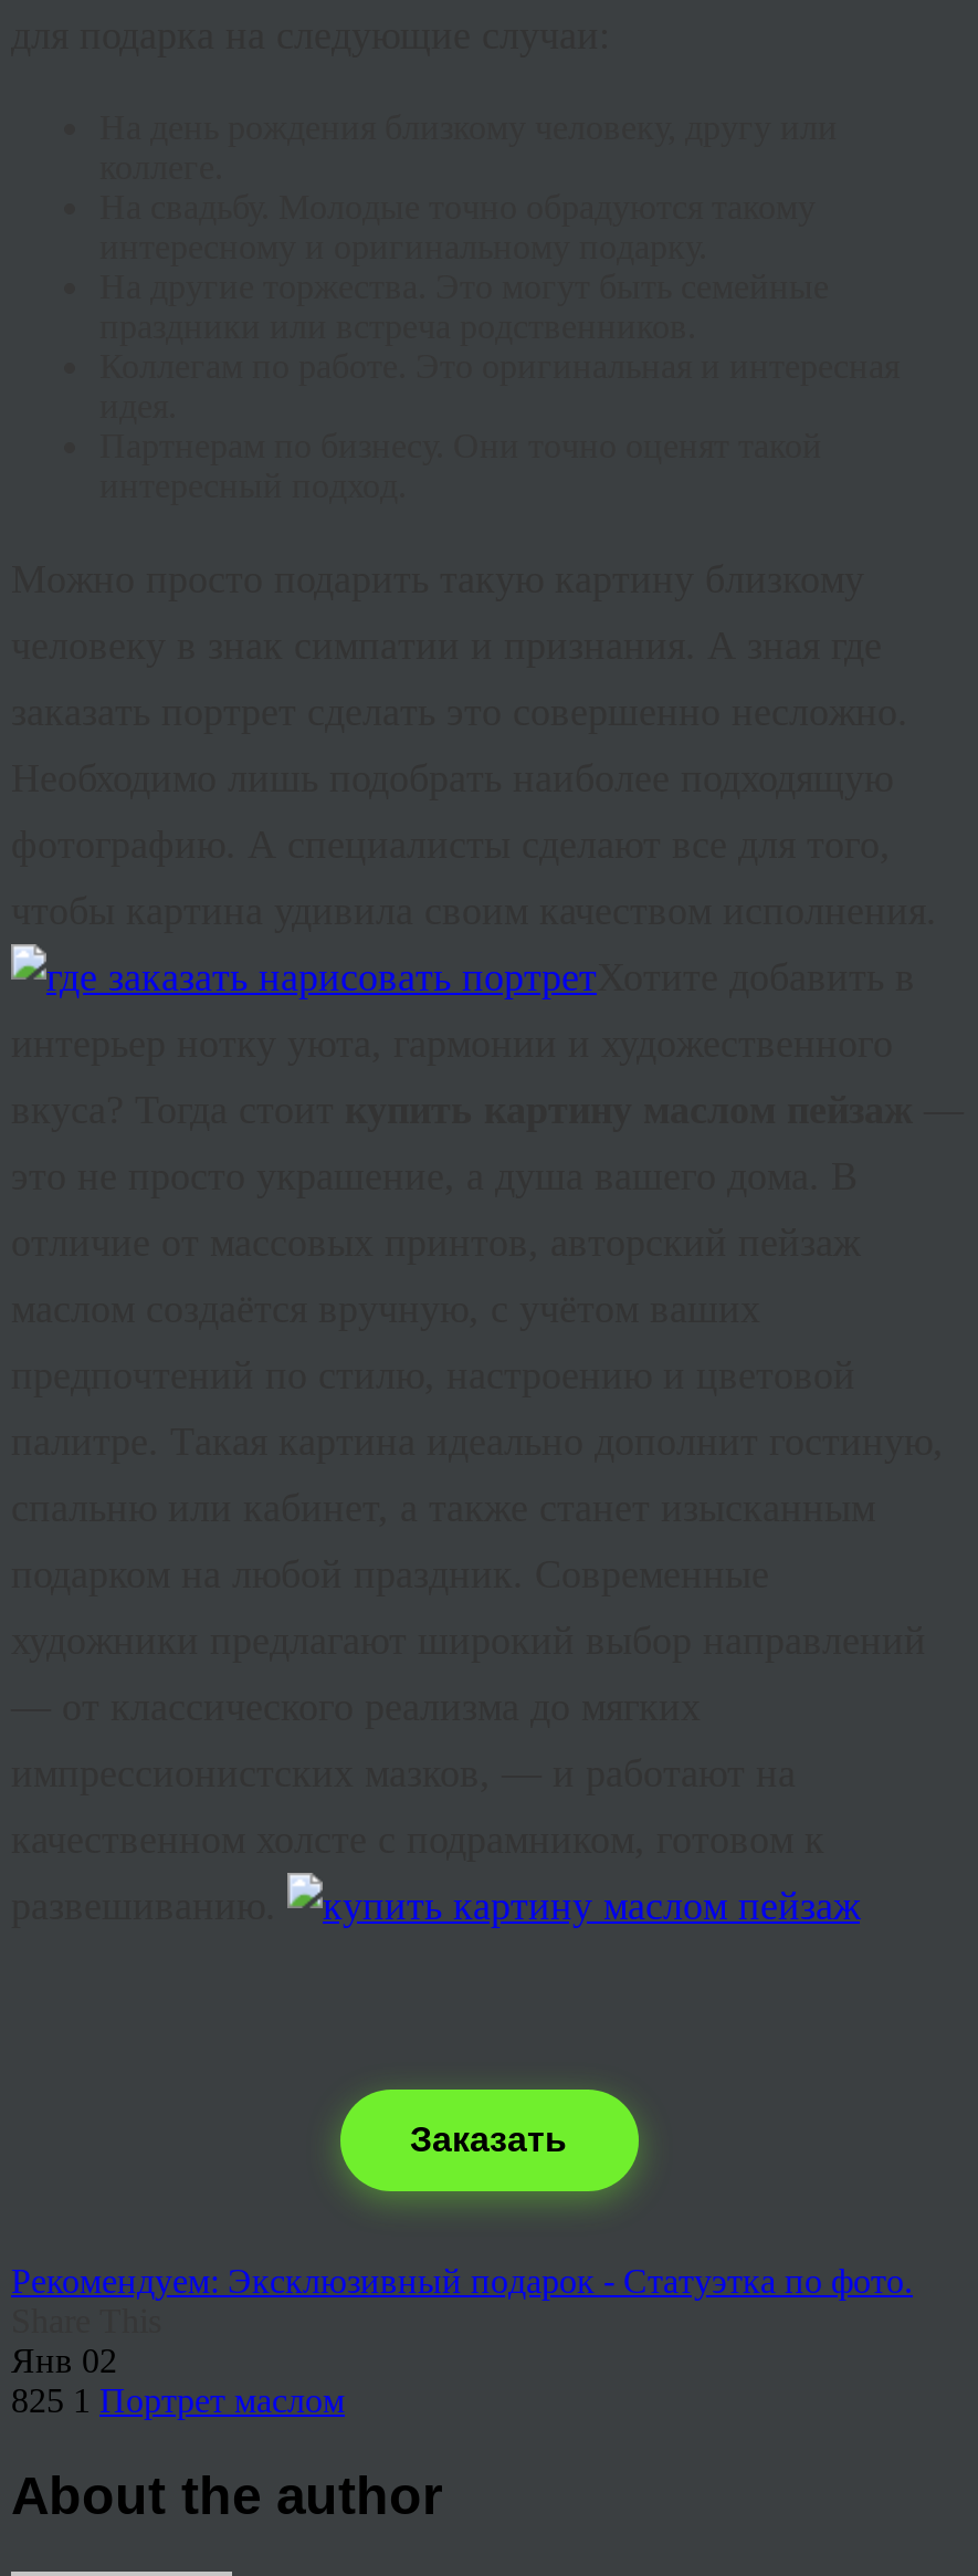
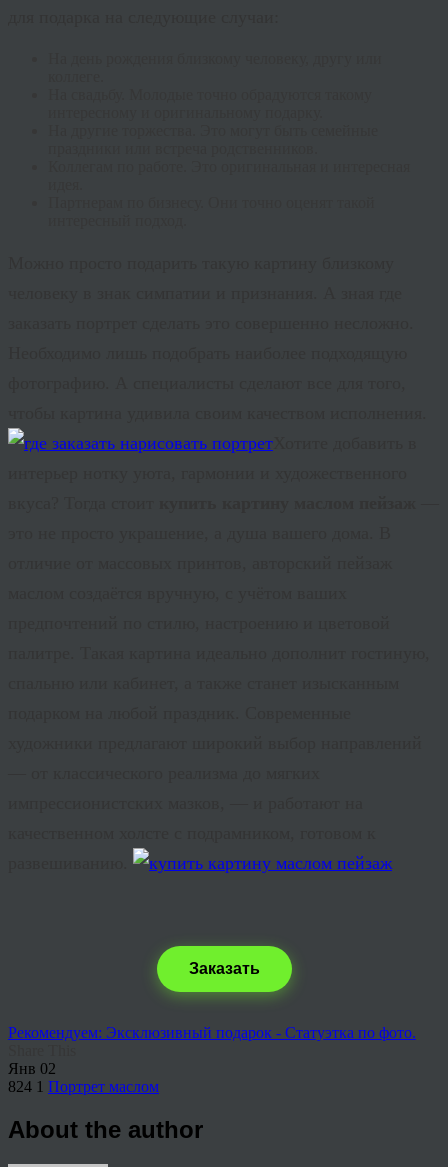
- 825 1 Портрет маслом
+ 824 1 Портрет маслом
